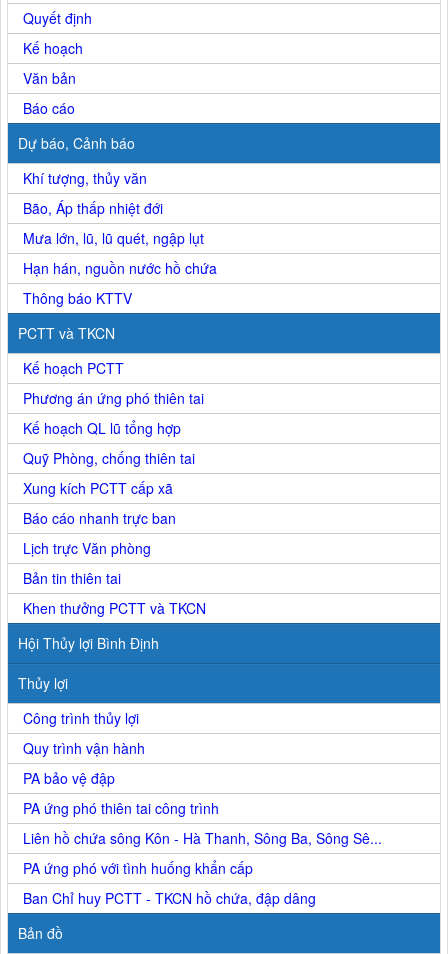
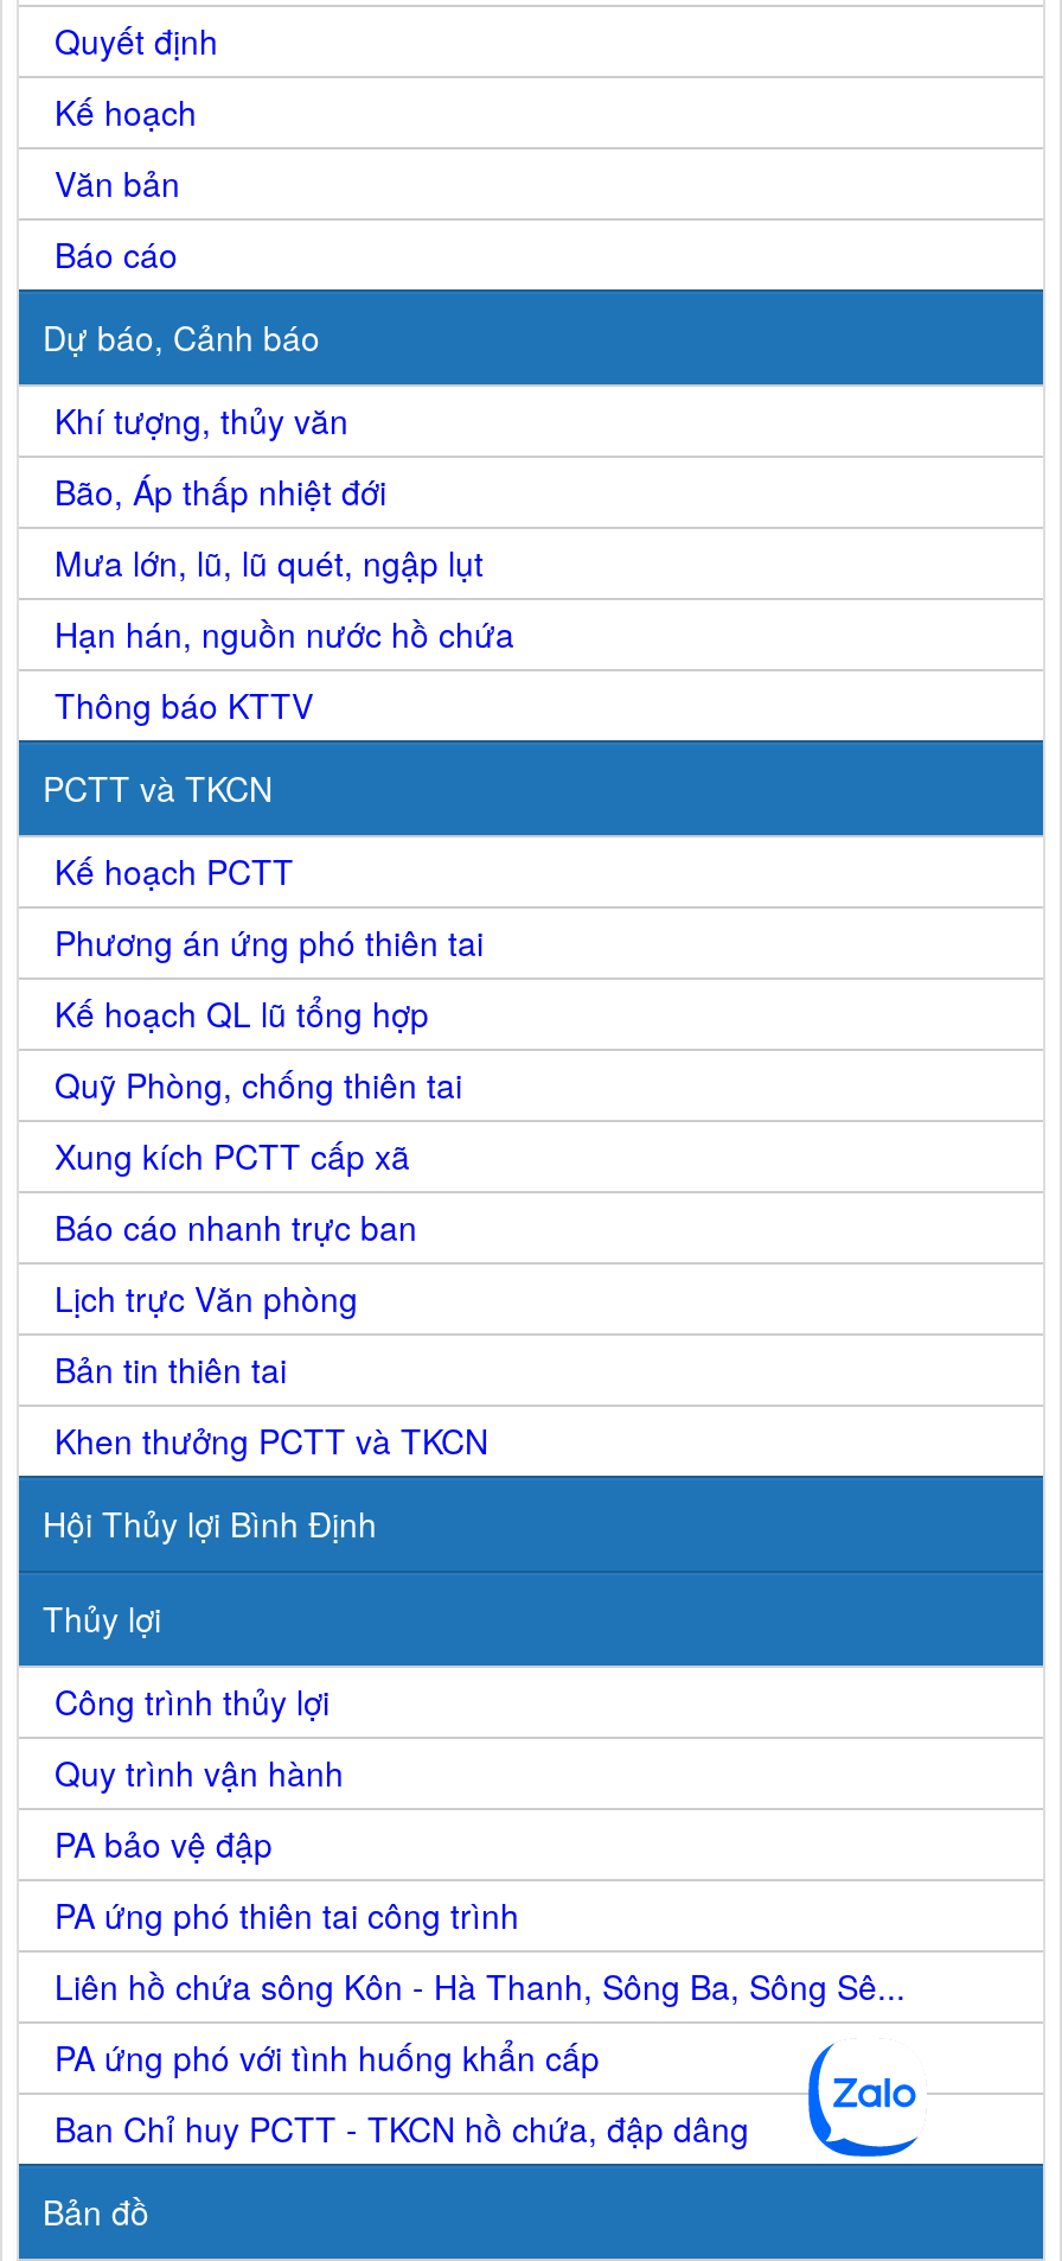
+ [image]
